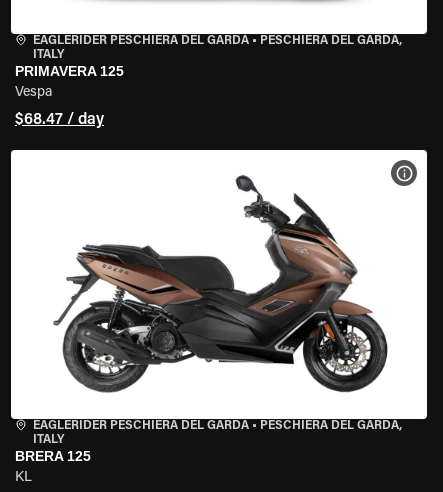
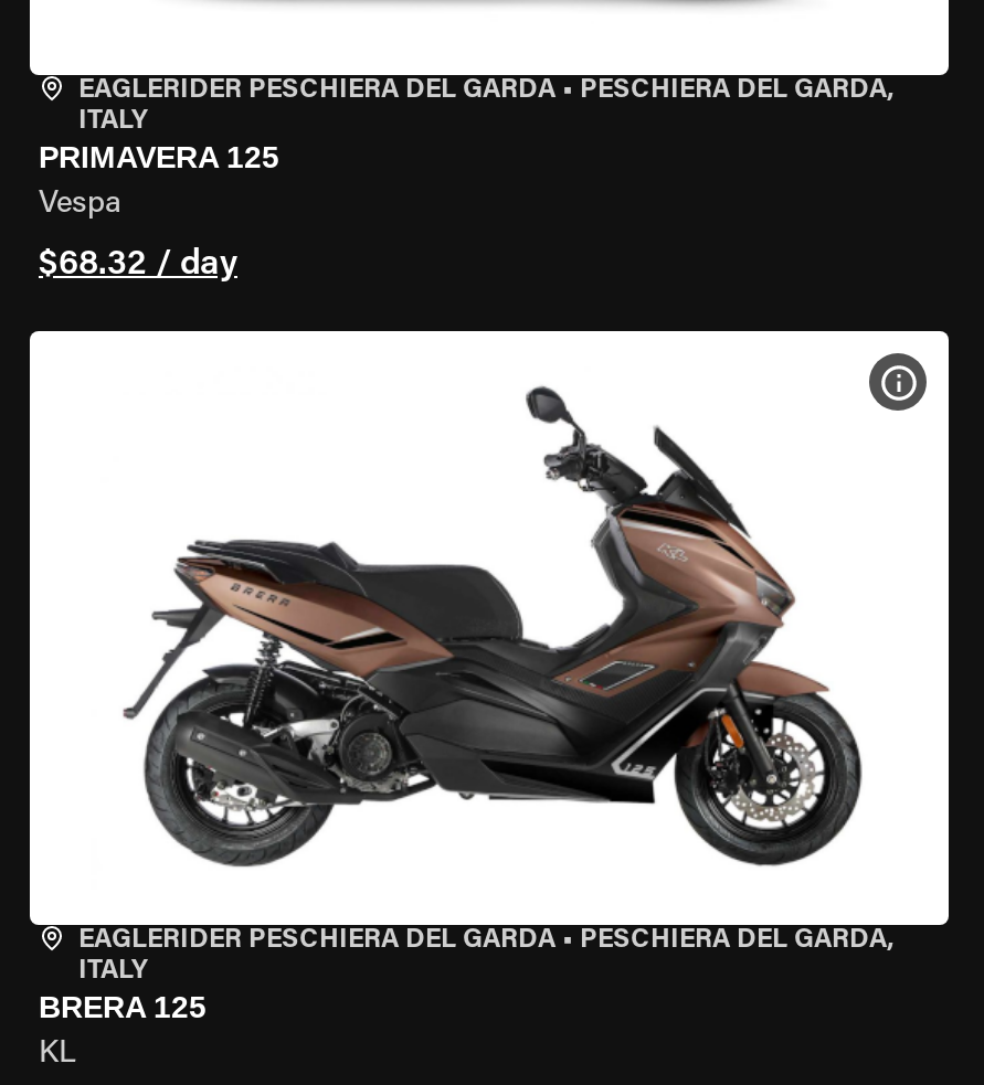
- $68.47 / day
+ $68.32 / day
